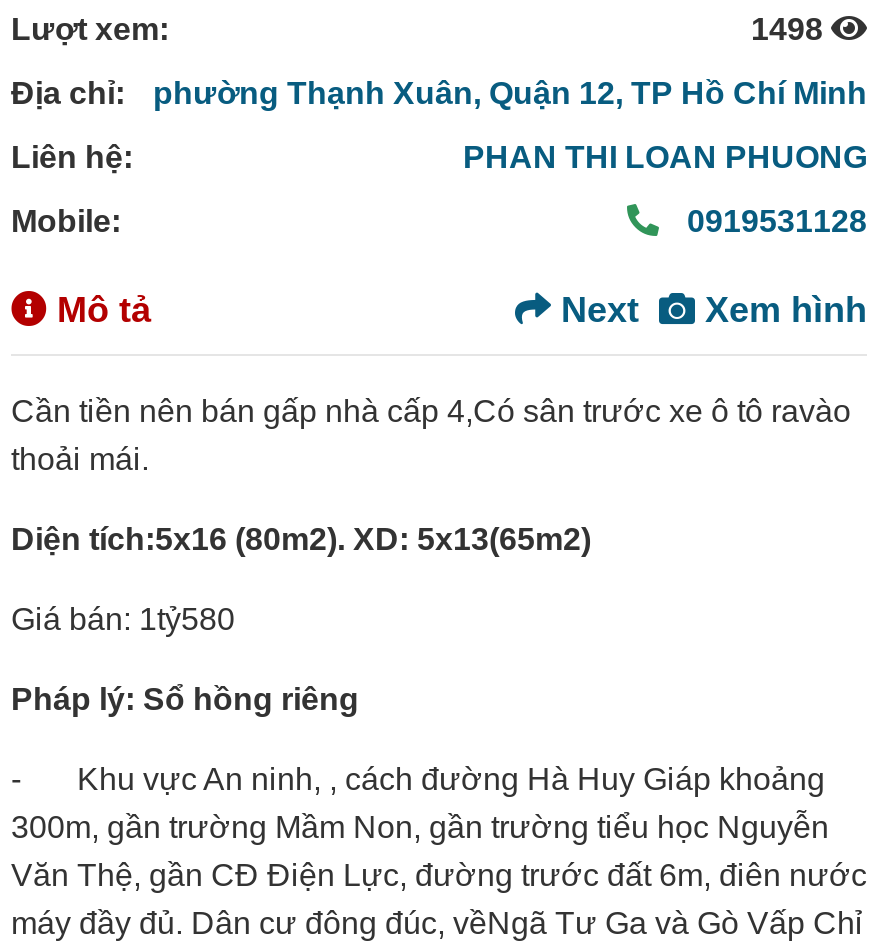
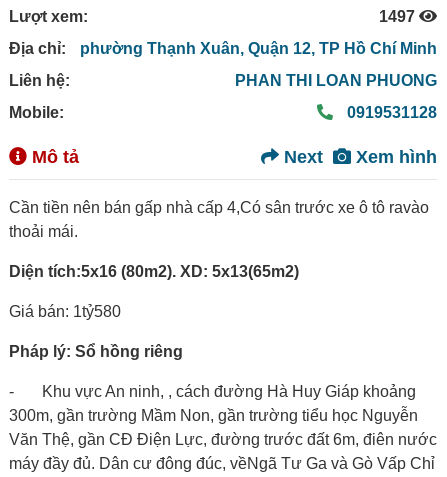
- 1498
+ 1497
